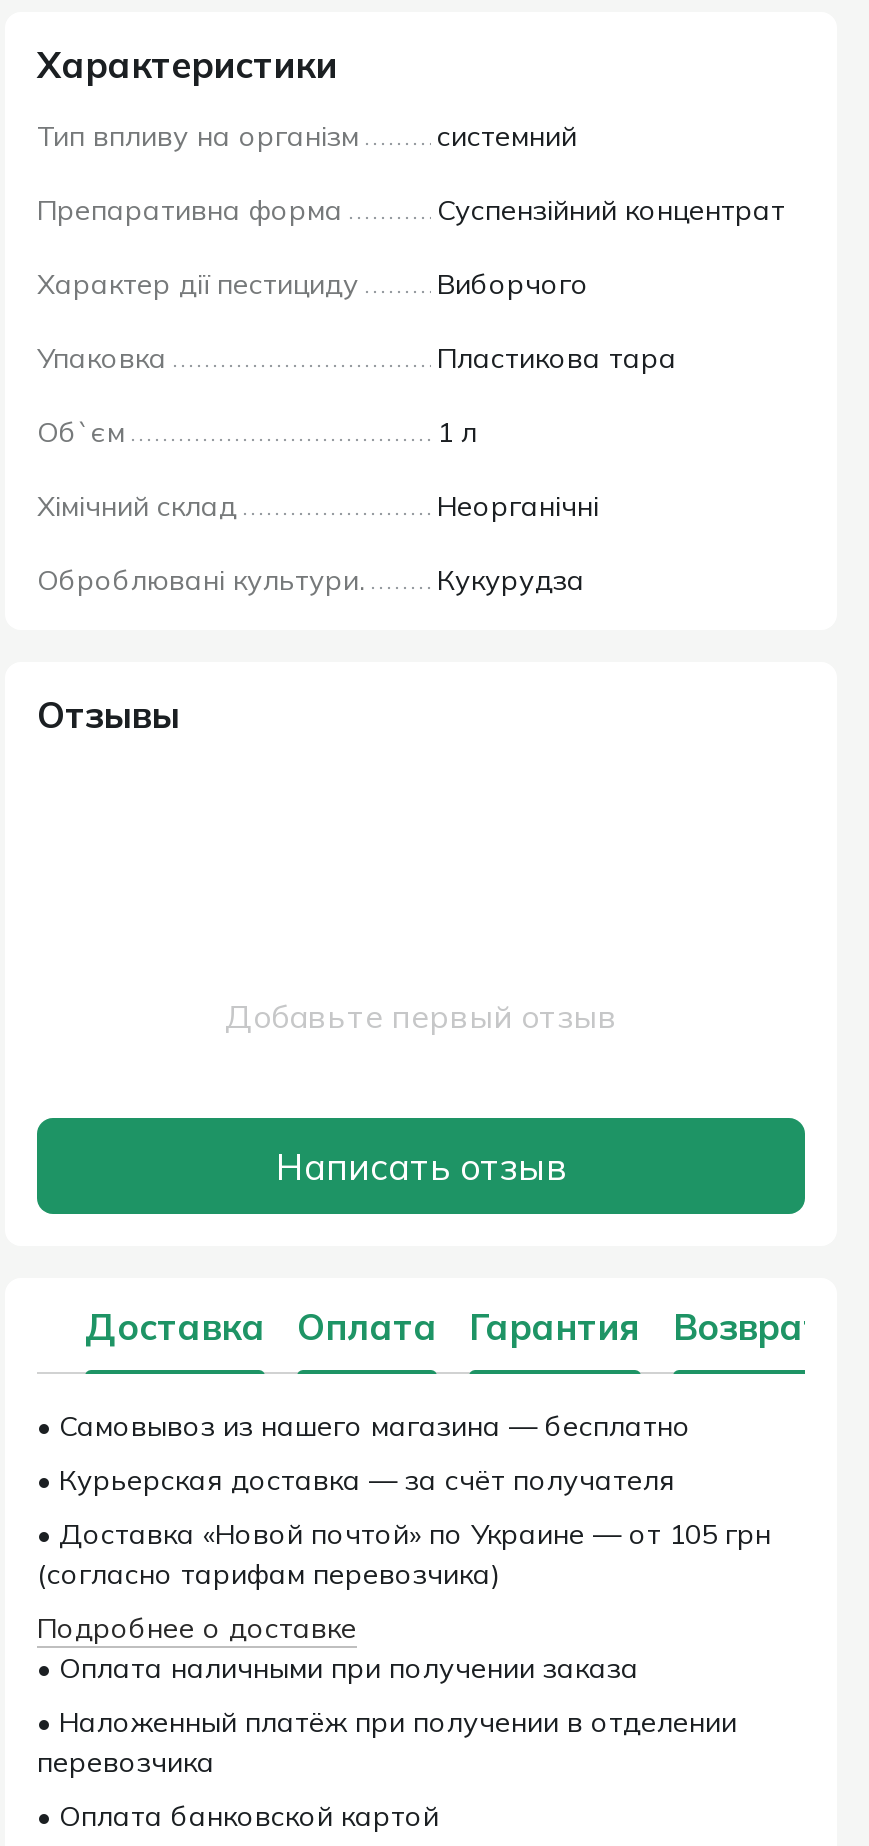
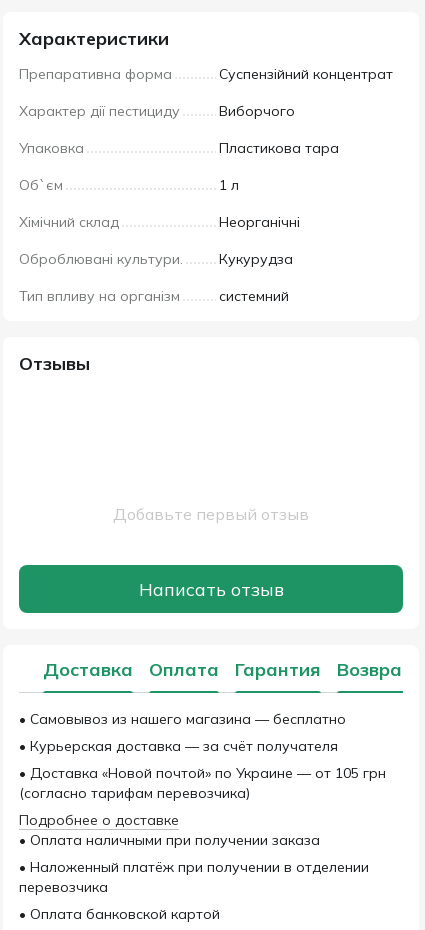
moved down: Тип впливу на організм | системний

moved up: Препаративна форма | Суспензійний концентрат | Характер дії пестициду | ... | Оброблювані культури. | Кукурудза
